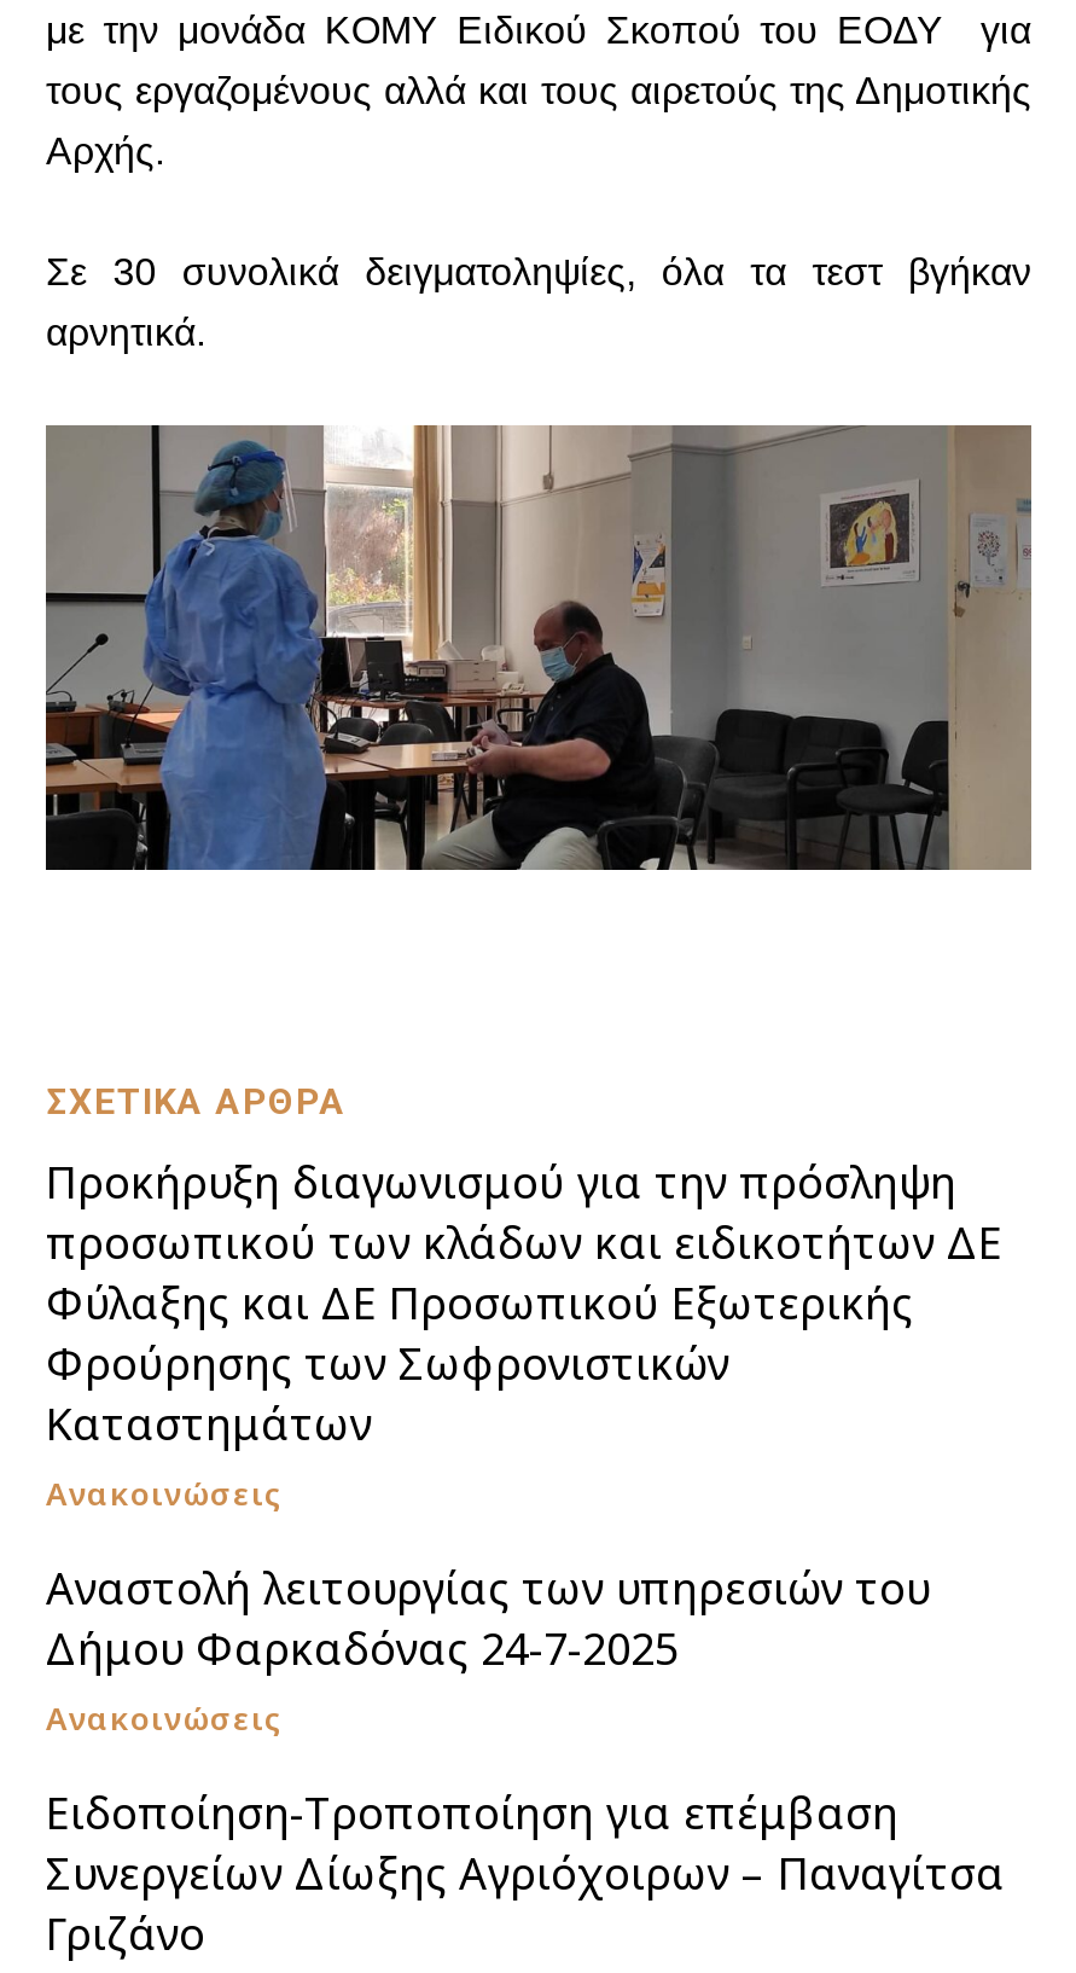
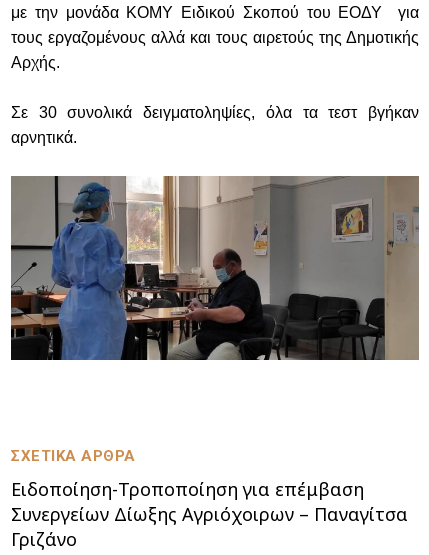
- Προκήρυξη διαγωνισμού για την πρόσληψη
- προσωπικού των κλάδων και ειδικοτήτων ΔΕ
- Φύλαξης και ΔΕ Προσωπικού Εξωτερικής
- Φρούρησης των Σωφρονιστικών
- Καταστημάτων
- Ανακοινώσεις
- Αναστολή λειτουργίας των υπηρεσιών του
- Δήμου Φαρκαδόνας 24-7-2025
- Ανακοινώσεις
